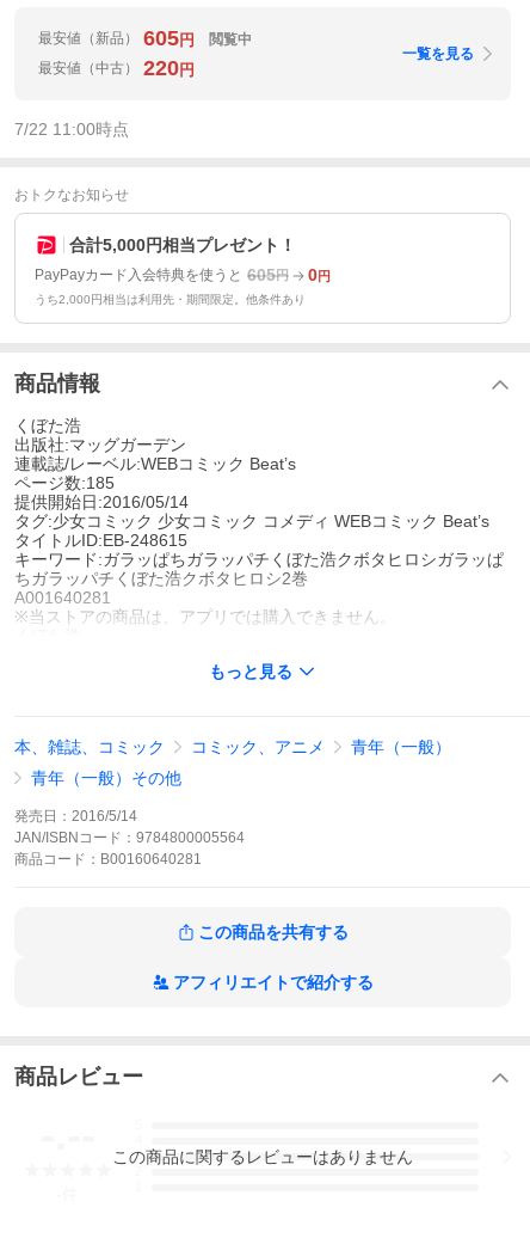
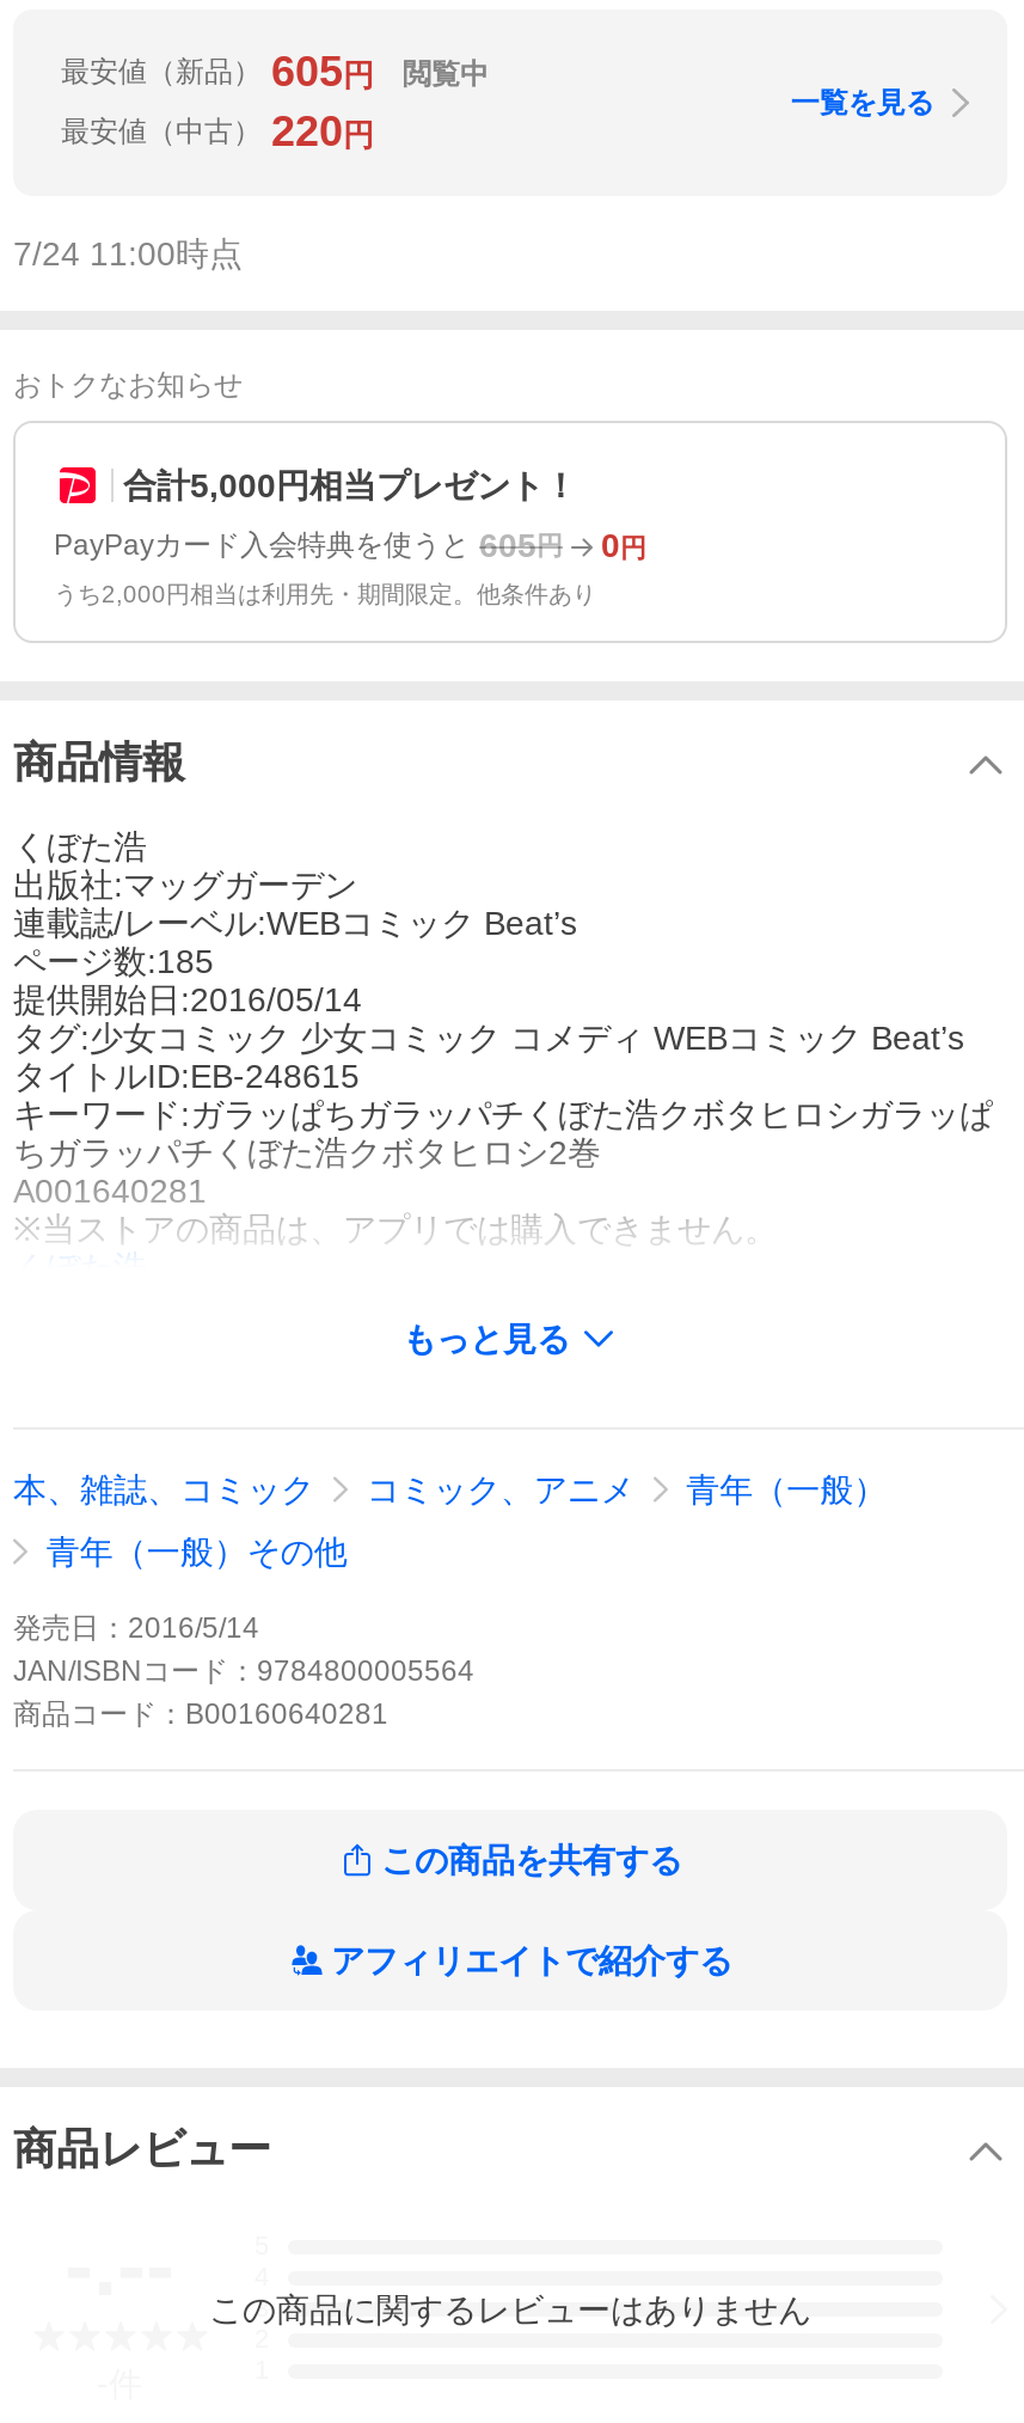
- 7/22 11:00時点
+ 7/24 11:00時点
